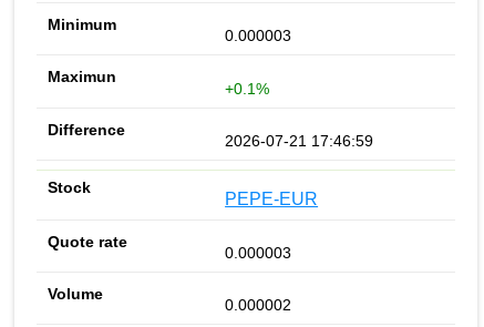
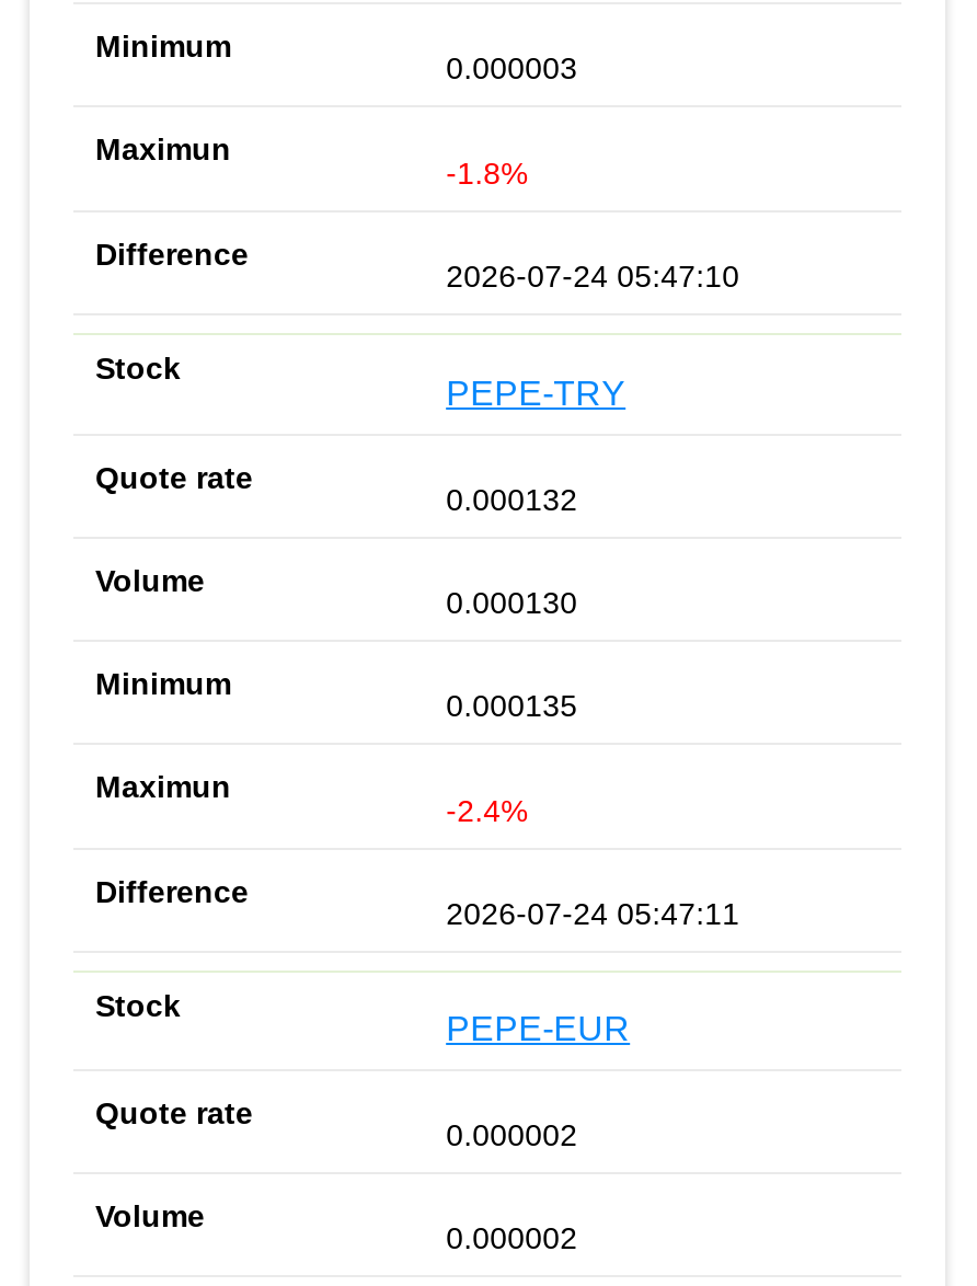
- +0.1%
- 2026-07-21 17:46:59
+ -1.8%
+ 2026-07-24 05:47:10
+ PEPE-TRY
+ 0.000132
+ 0.000130
+ 0.000135
+ -2.4%
+ 2026-07-24 05:47:11

- 0.000003
+ 0.000002
